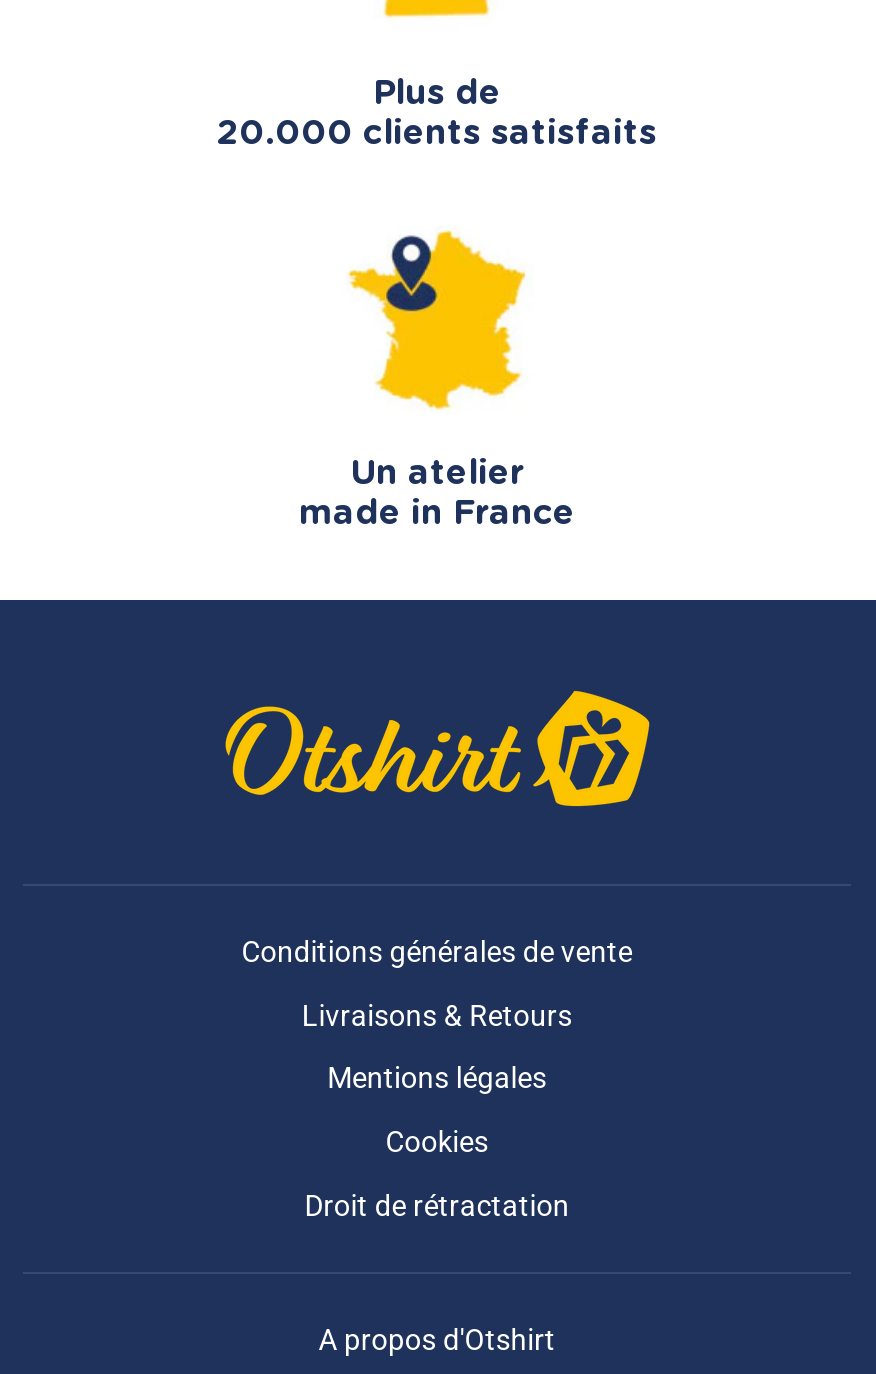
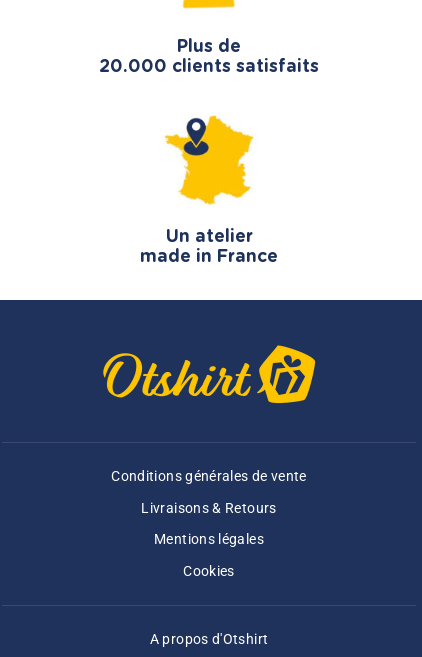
- Droit de rétractation
